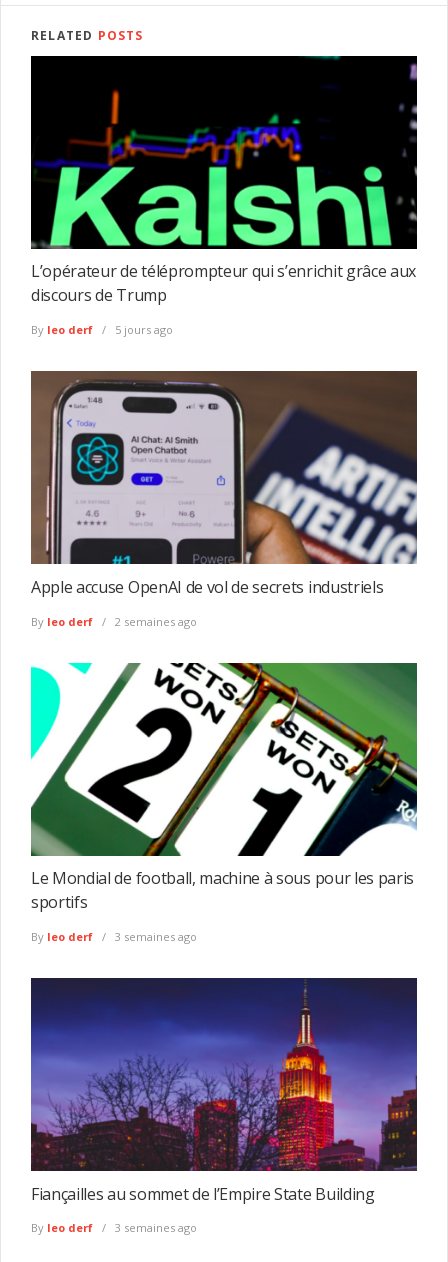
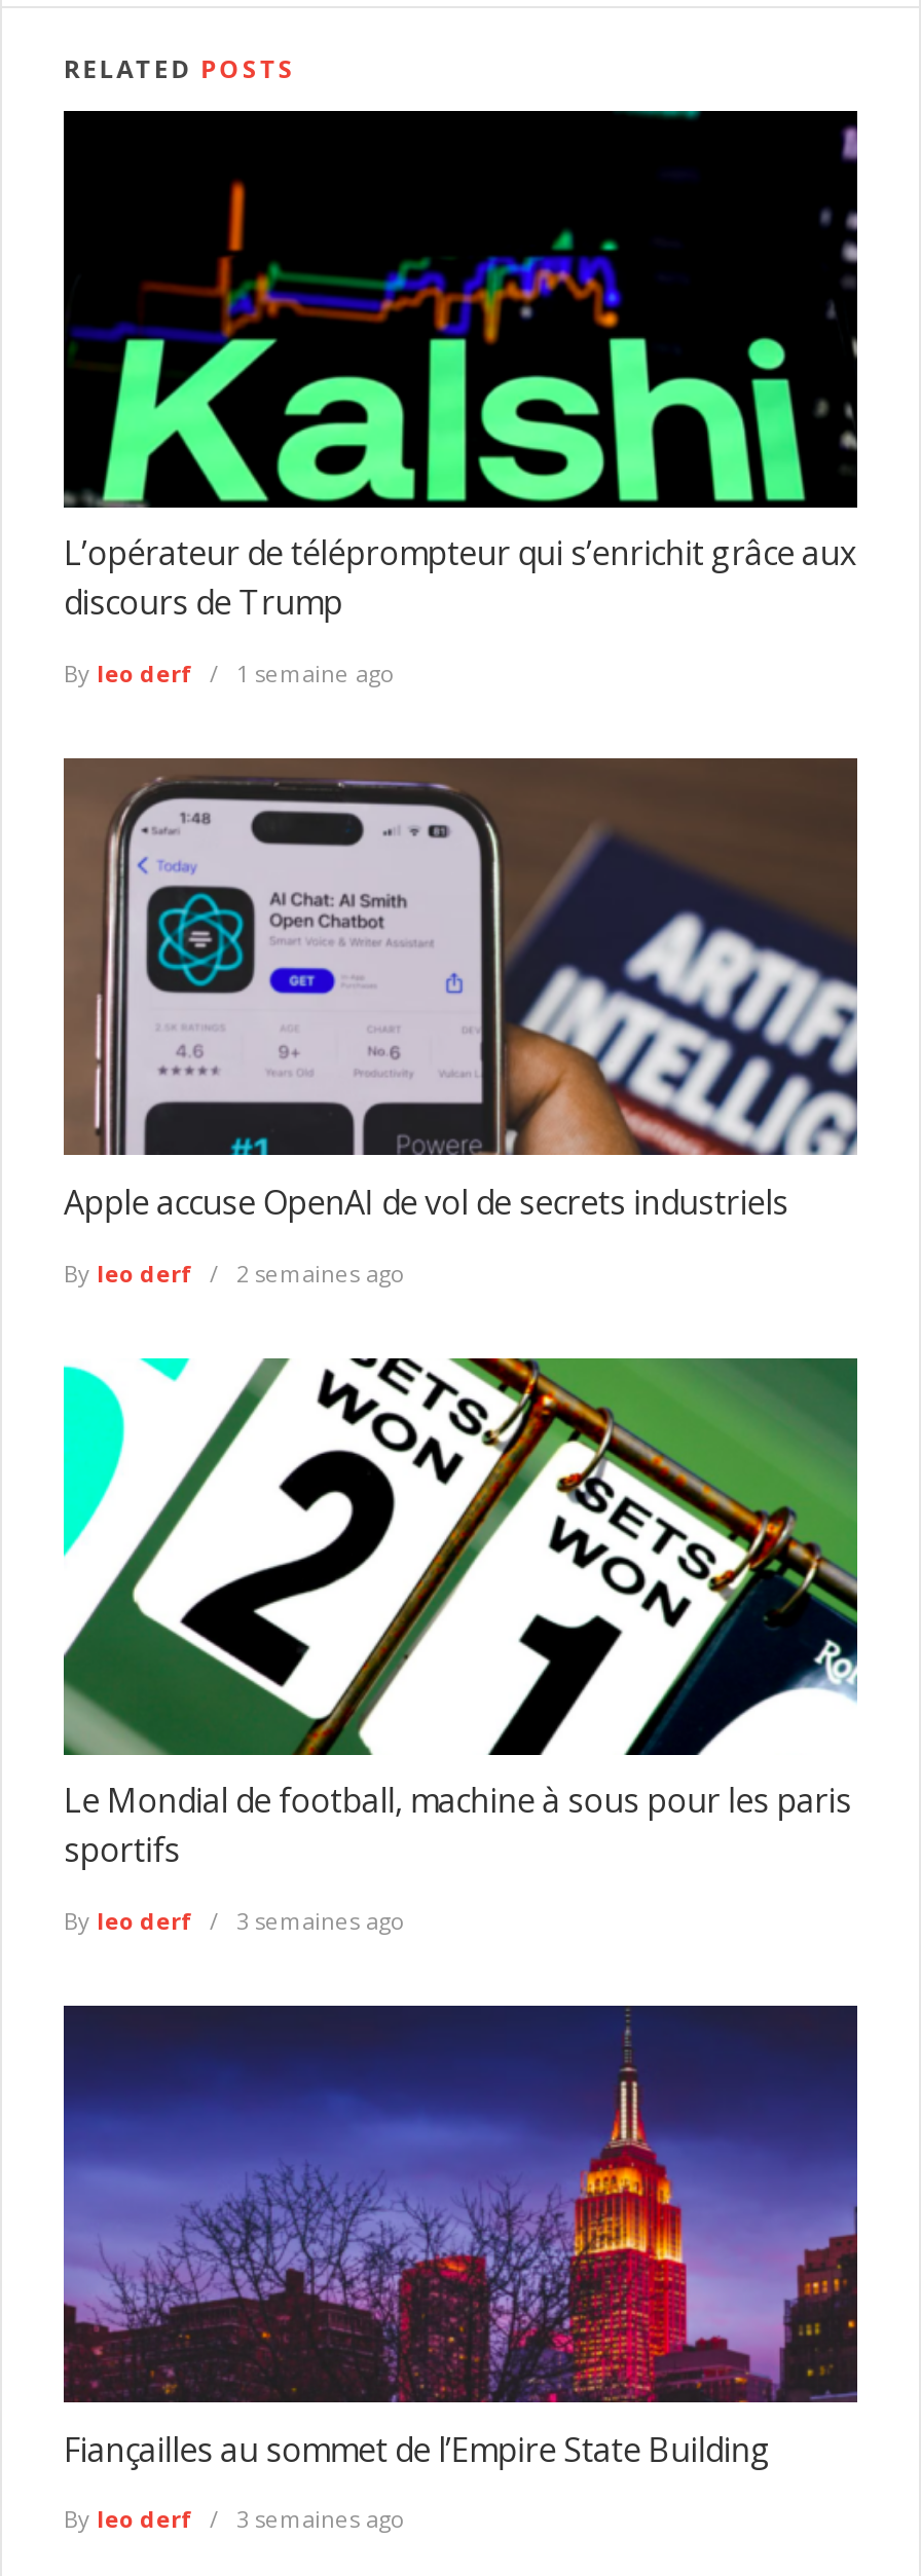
- By leo derf 5 jours ago
+ By leo derf 1 semaine ago
